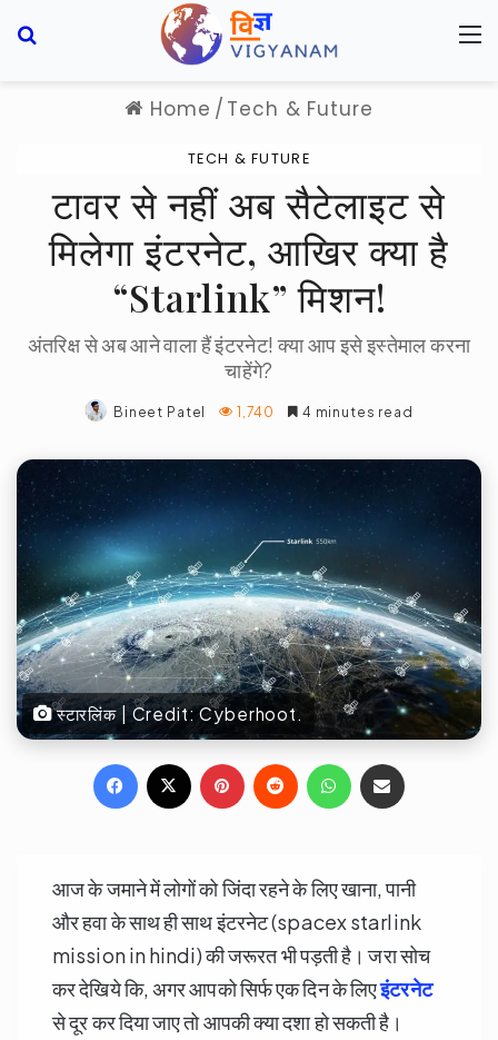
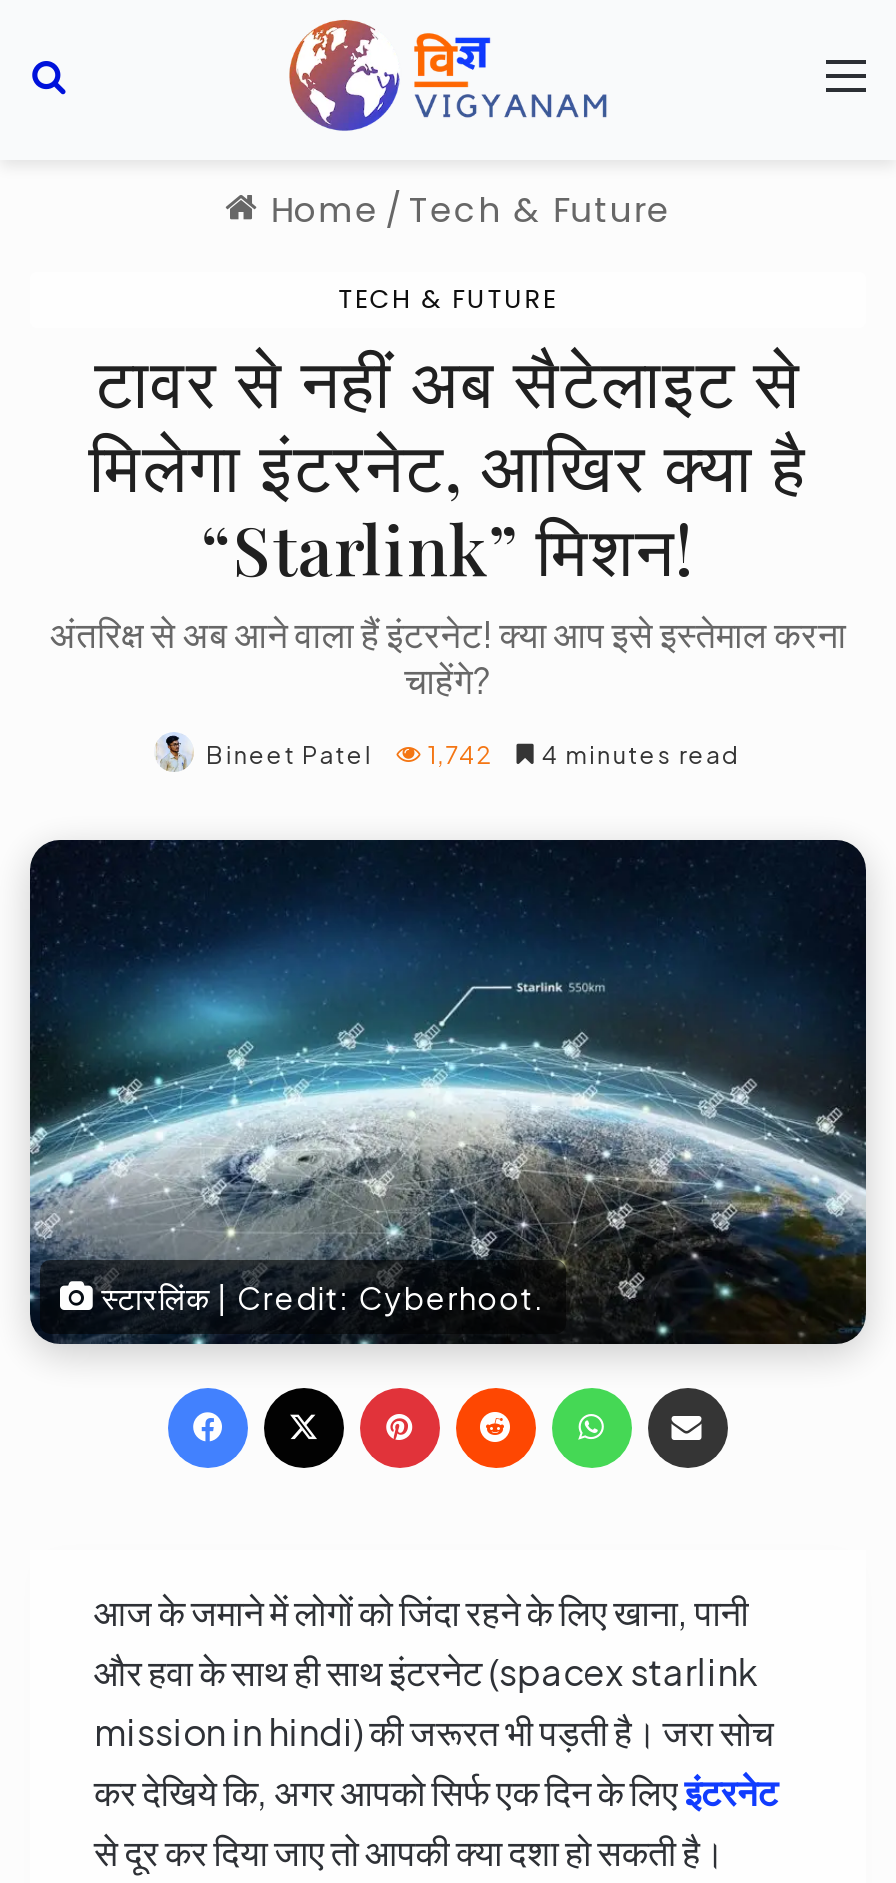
- Bineet Patel 1,740 4 minutes read
+ Bineet Patel 1,742 4 minutes read
